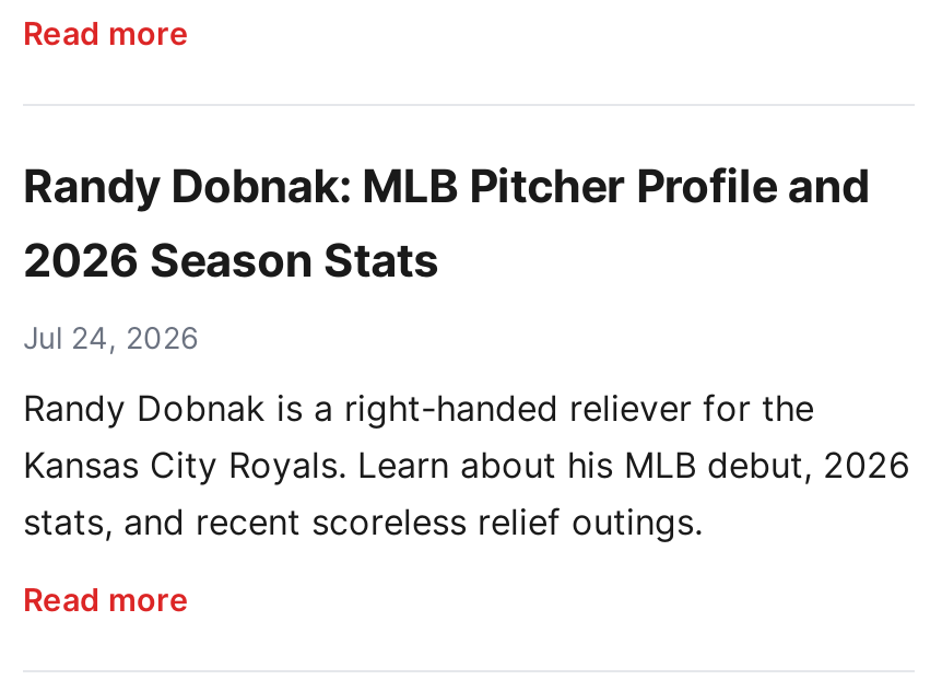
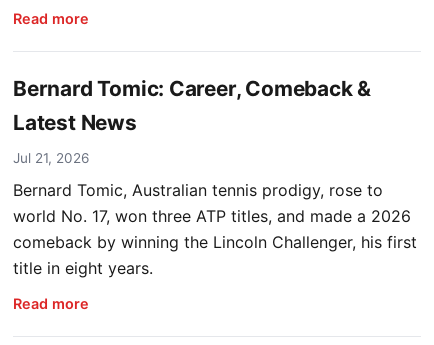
- Randy Dobnak: MLB Pitcher Profile and
- 2026 Season Stats
+ Bernard Tomic: Career, Comeback &
+ Latest News

- Jul 24, 2026
+ Jul 21, 2026

- Randy Dobnak is a right-handed reliever for the
- Kansas City Royals. Learn about his MLB debut, 2026
- stats, and recent scoreless relief outings.
+ Bernard Tomic, Australian tennis prodigy, rose to
+ world No. 17, won three ATP titles, and made a 2026
+ comeback by winning the Lincoln Challenger, his first
+ title in eight years.
